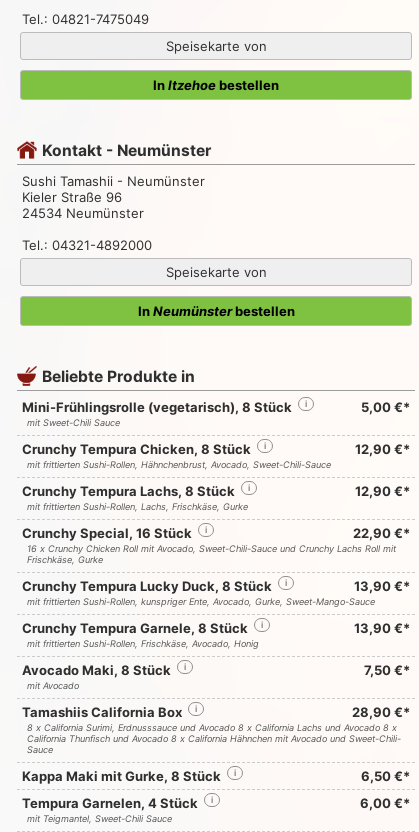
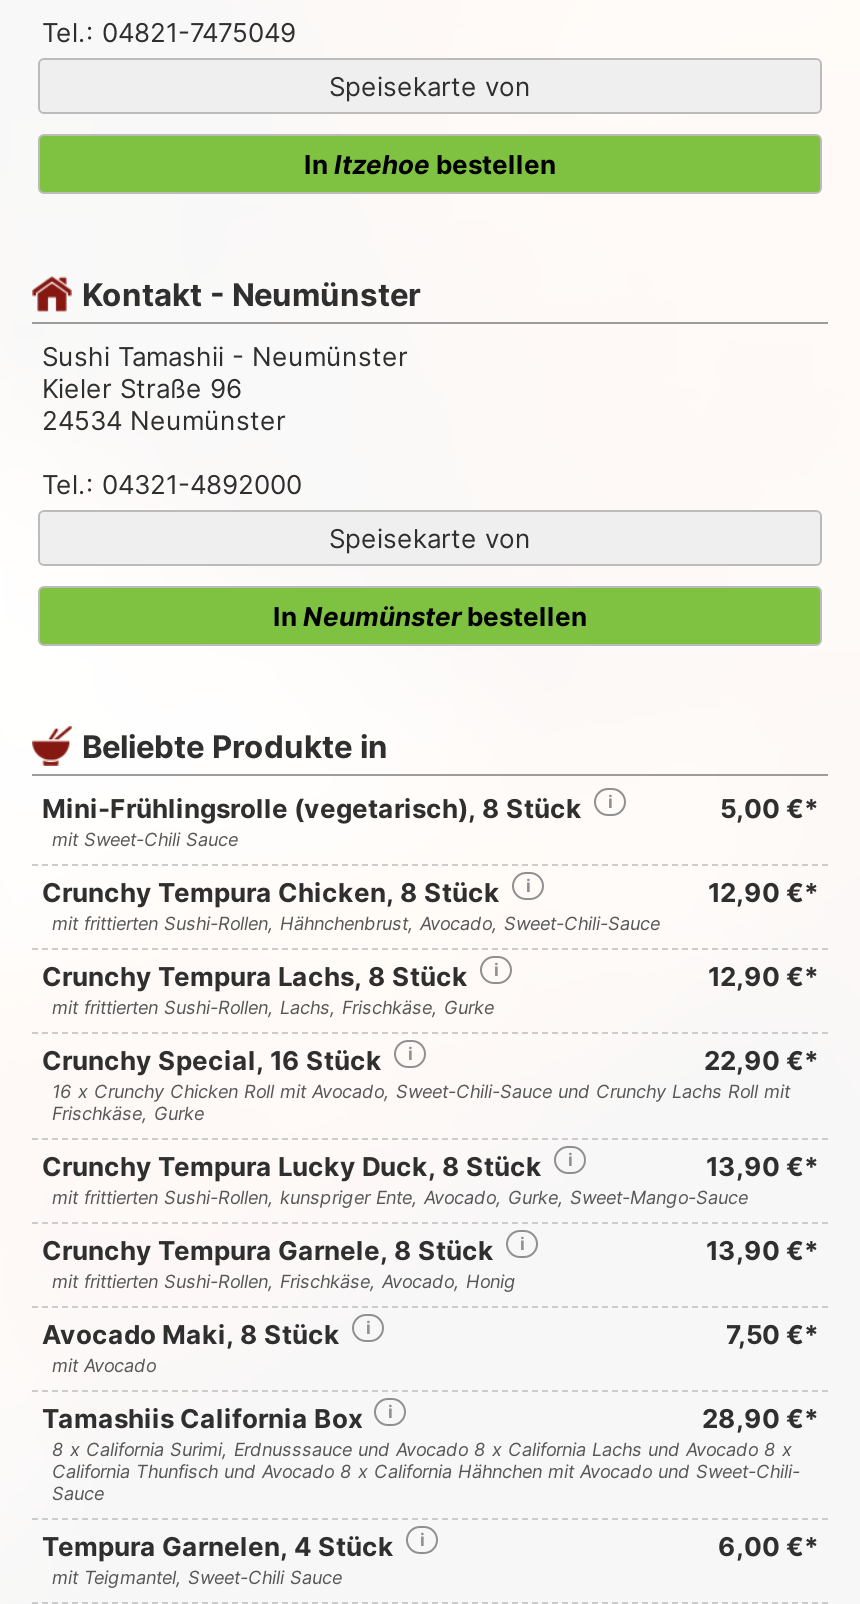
- Kappa Maki mit Gurke, 8 Stück
- 6,50 €*
